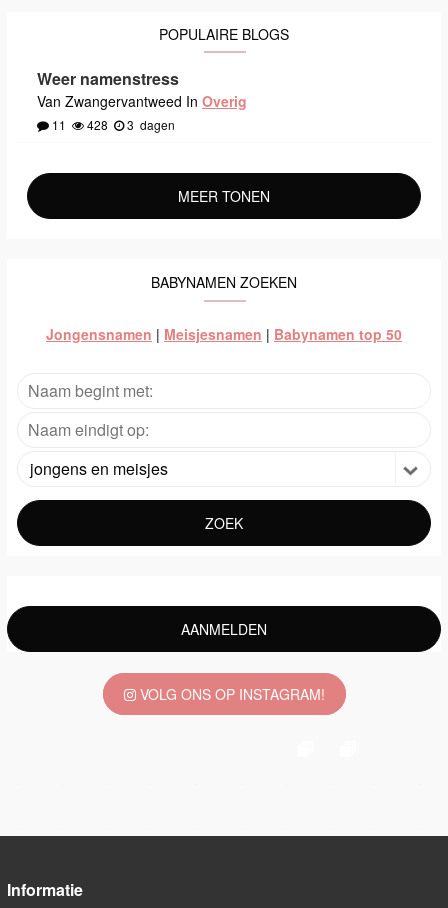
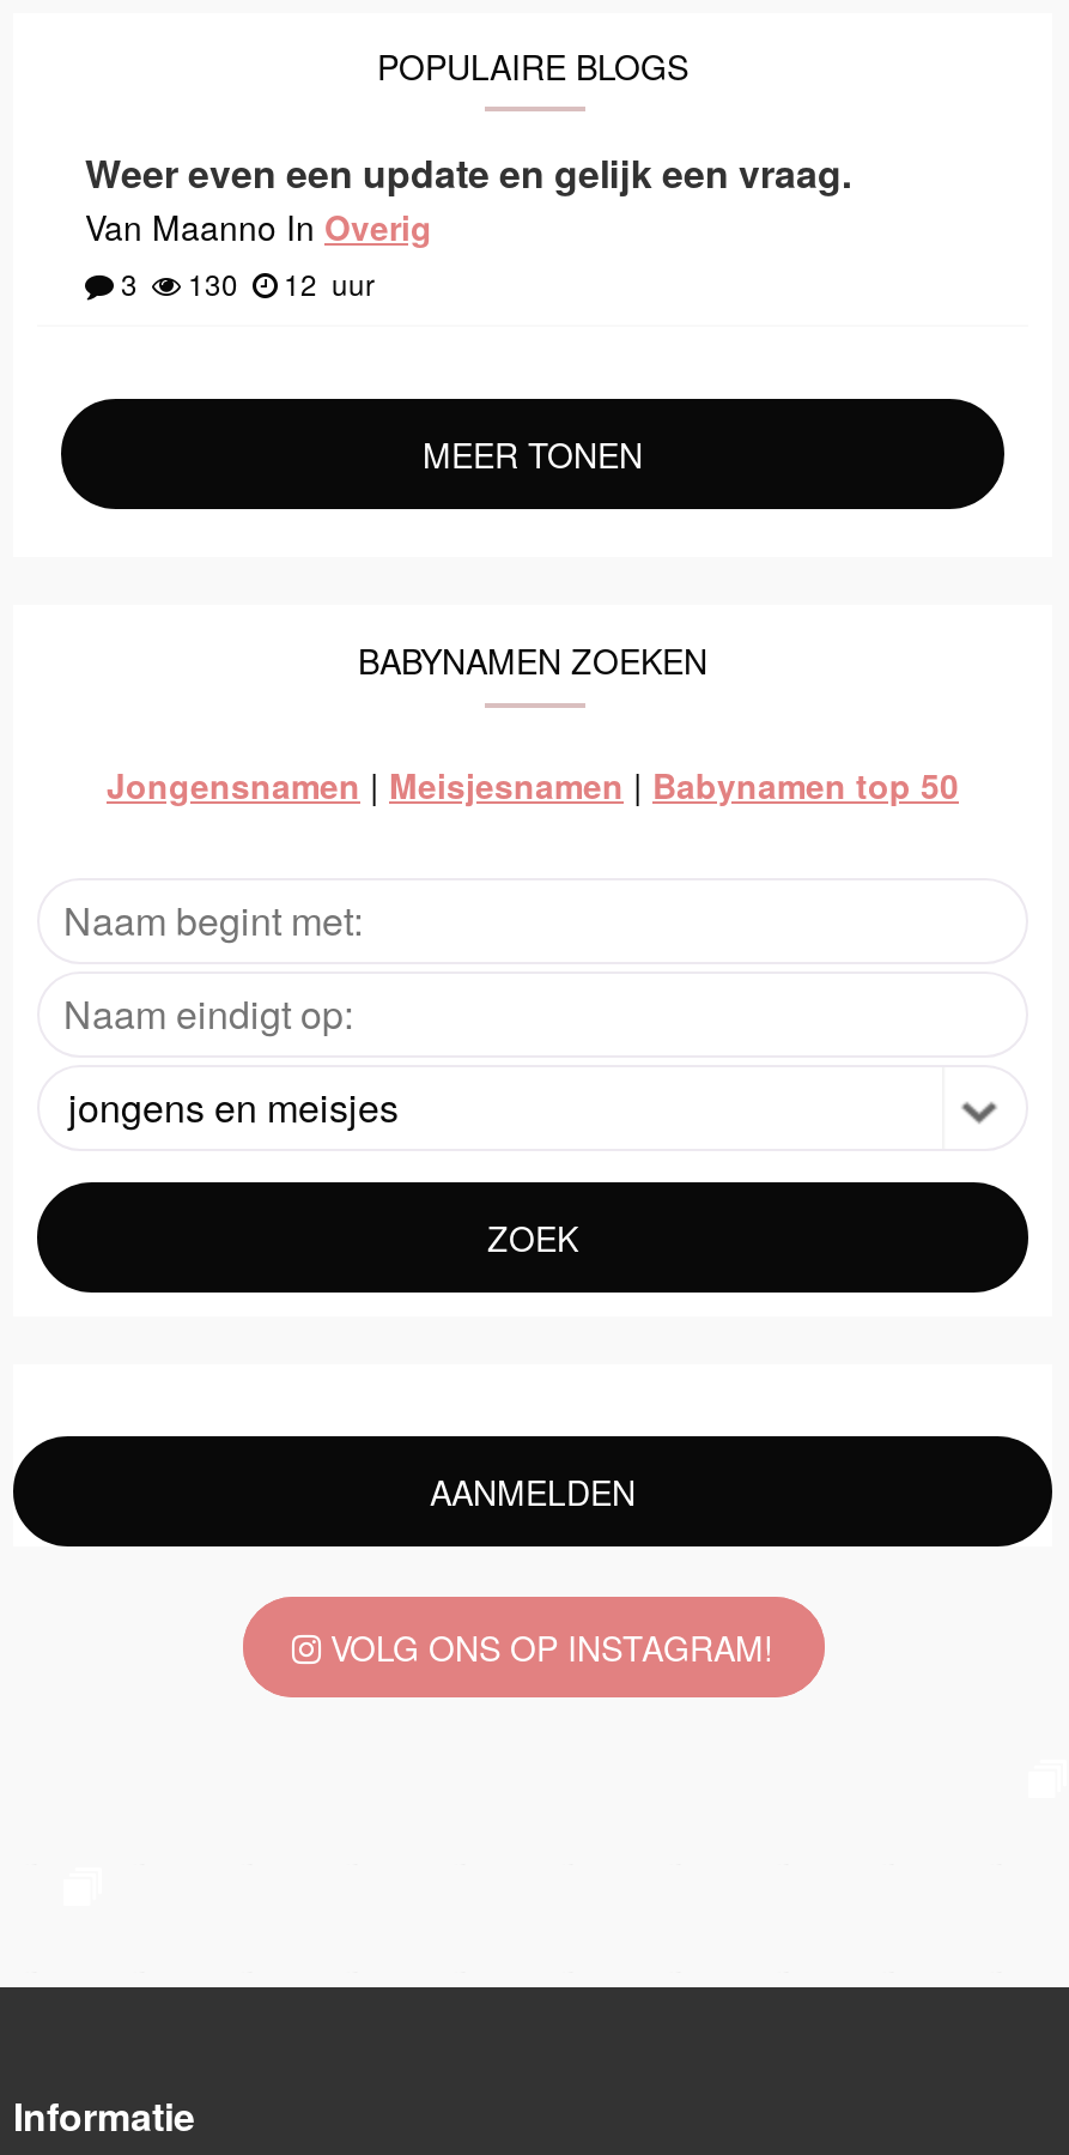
- Weer namenstress
- Van Zwangervantweed In Overig
- 11
- 428
- 3 dagen
+ Weer even een update en gelijk een vraag.
+ Van Maanno In Overig
+ 3
+ 130
+ 12 uur
